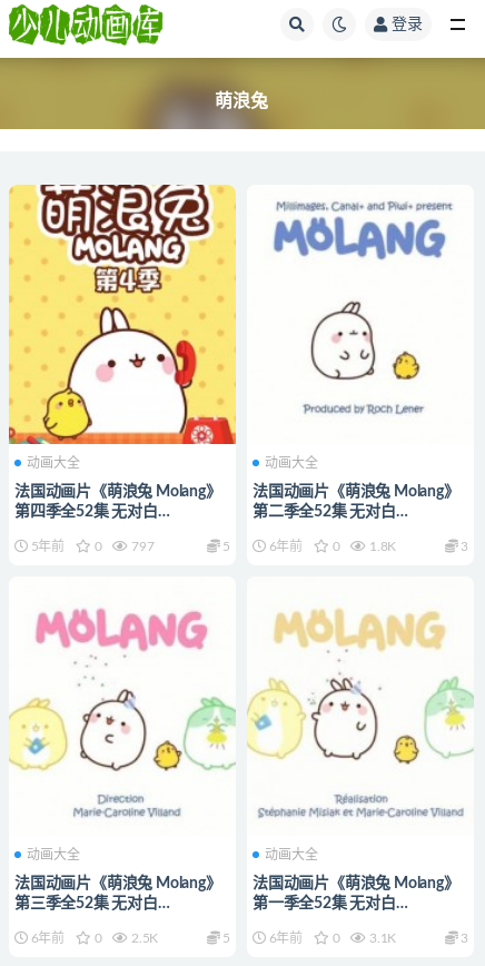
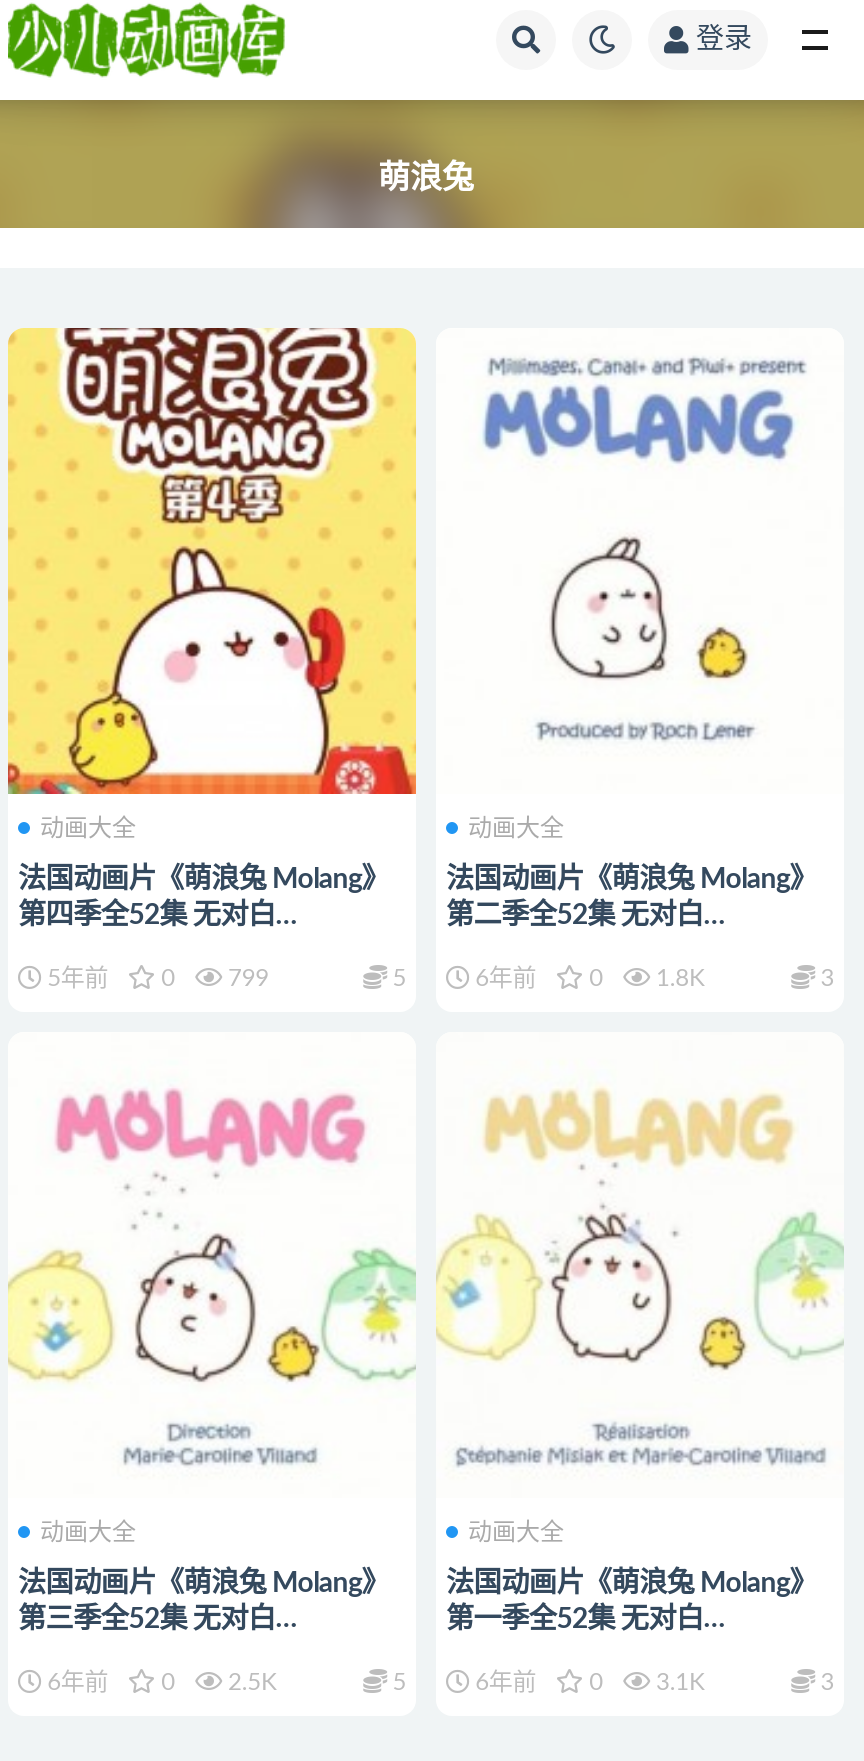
- 797
+ 799
